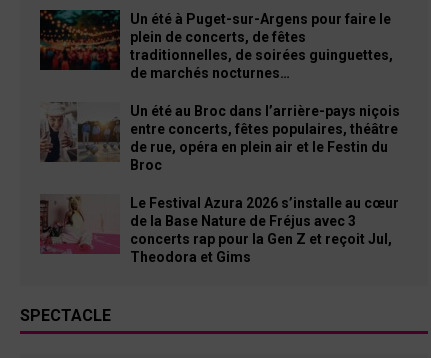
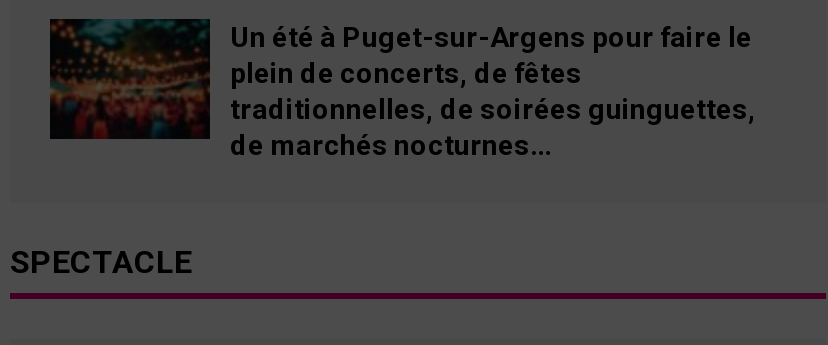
- [image]
- Un été au Broc dans l’arrière-pays niçois
- entre concerts, fêtes populaires, théâtre
- de rue, opéra en plein air et le Festin du
- Broc
- Le Festival Azura 2026 s’installe au cœur
- de la Base Nature de Fréjus avec 3
- concerts rap pour la Gen Z et reçoit Jul,
- Theodora et Gims

- [image]
